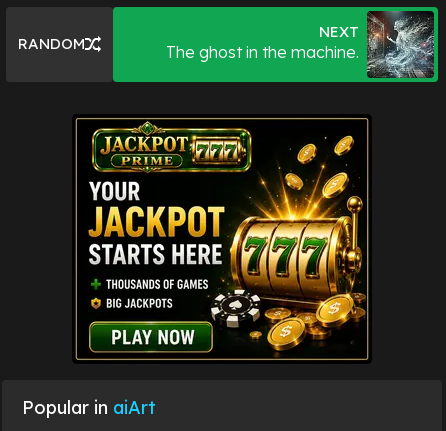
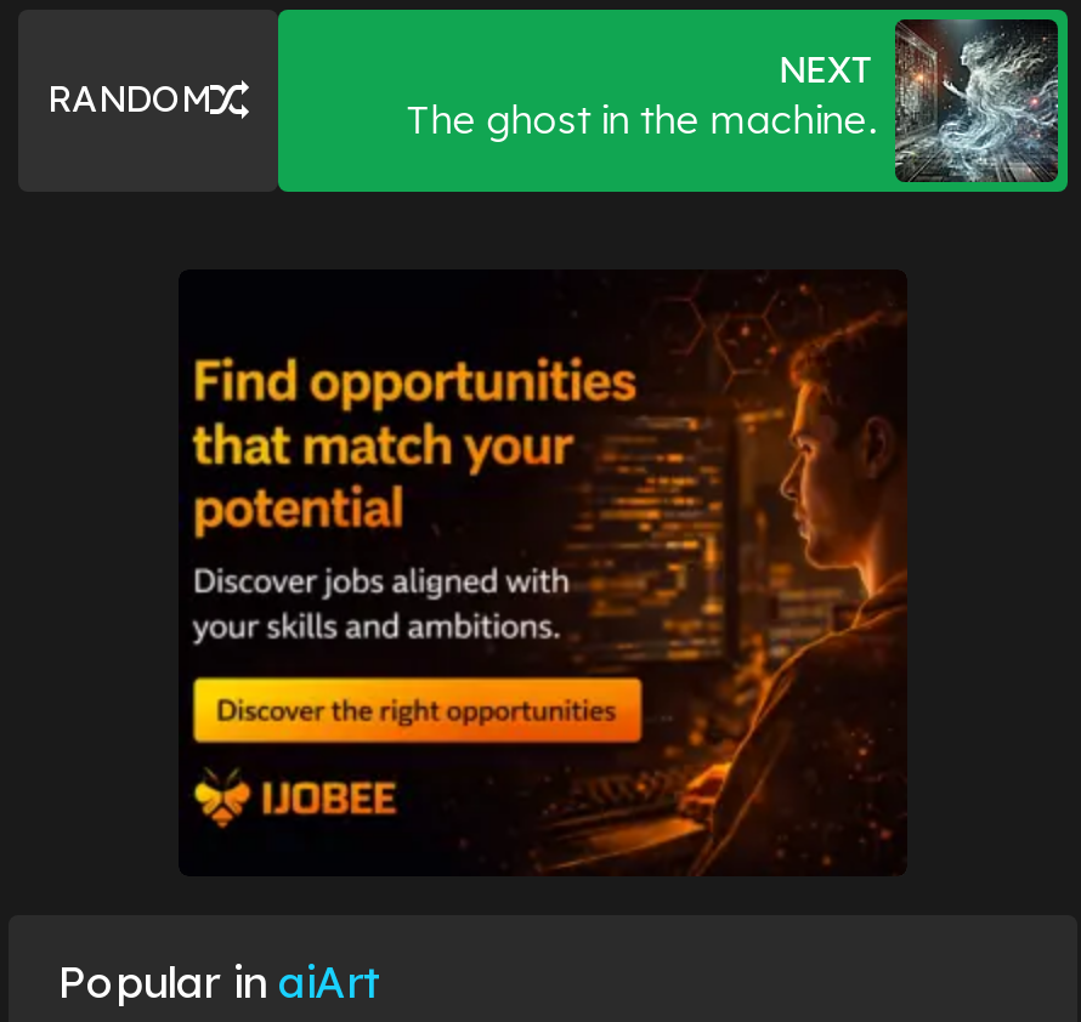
- [image]
+ [image]
